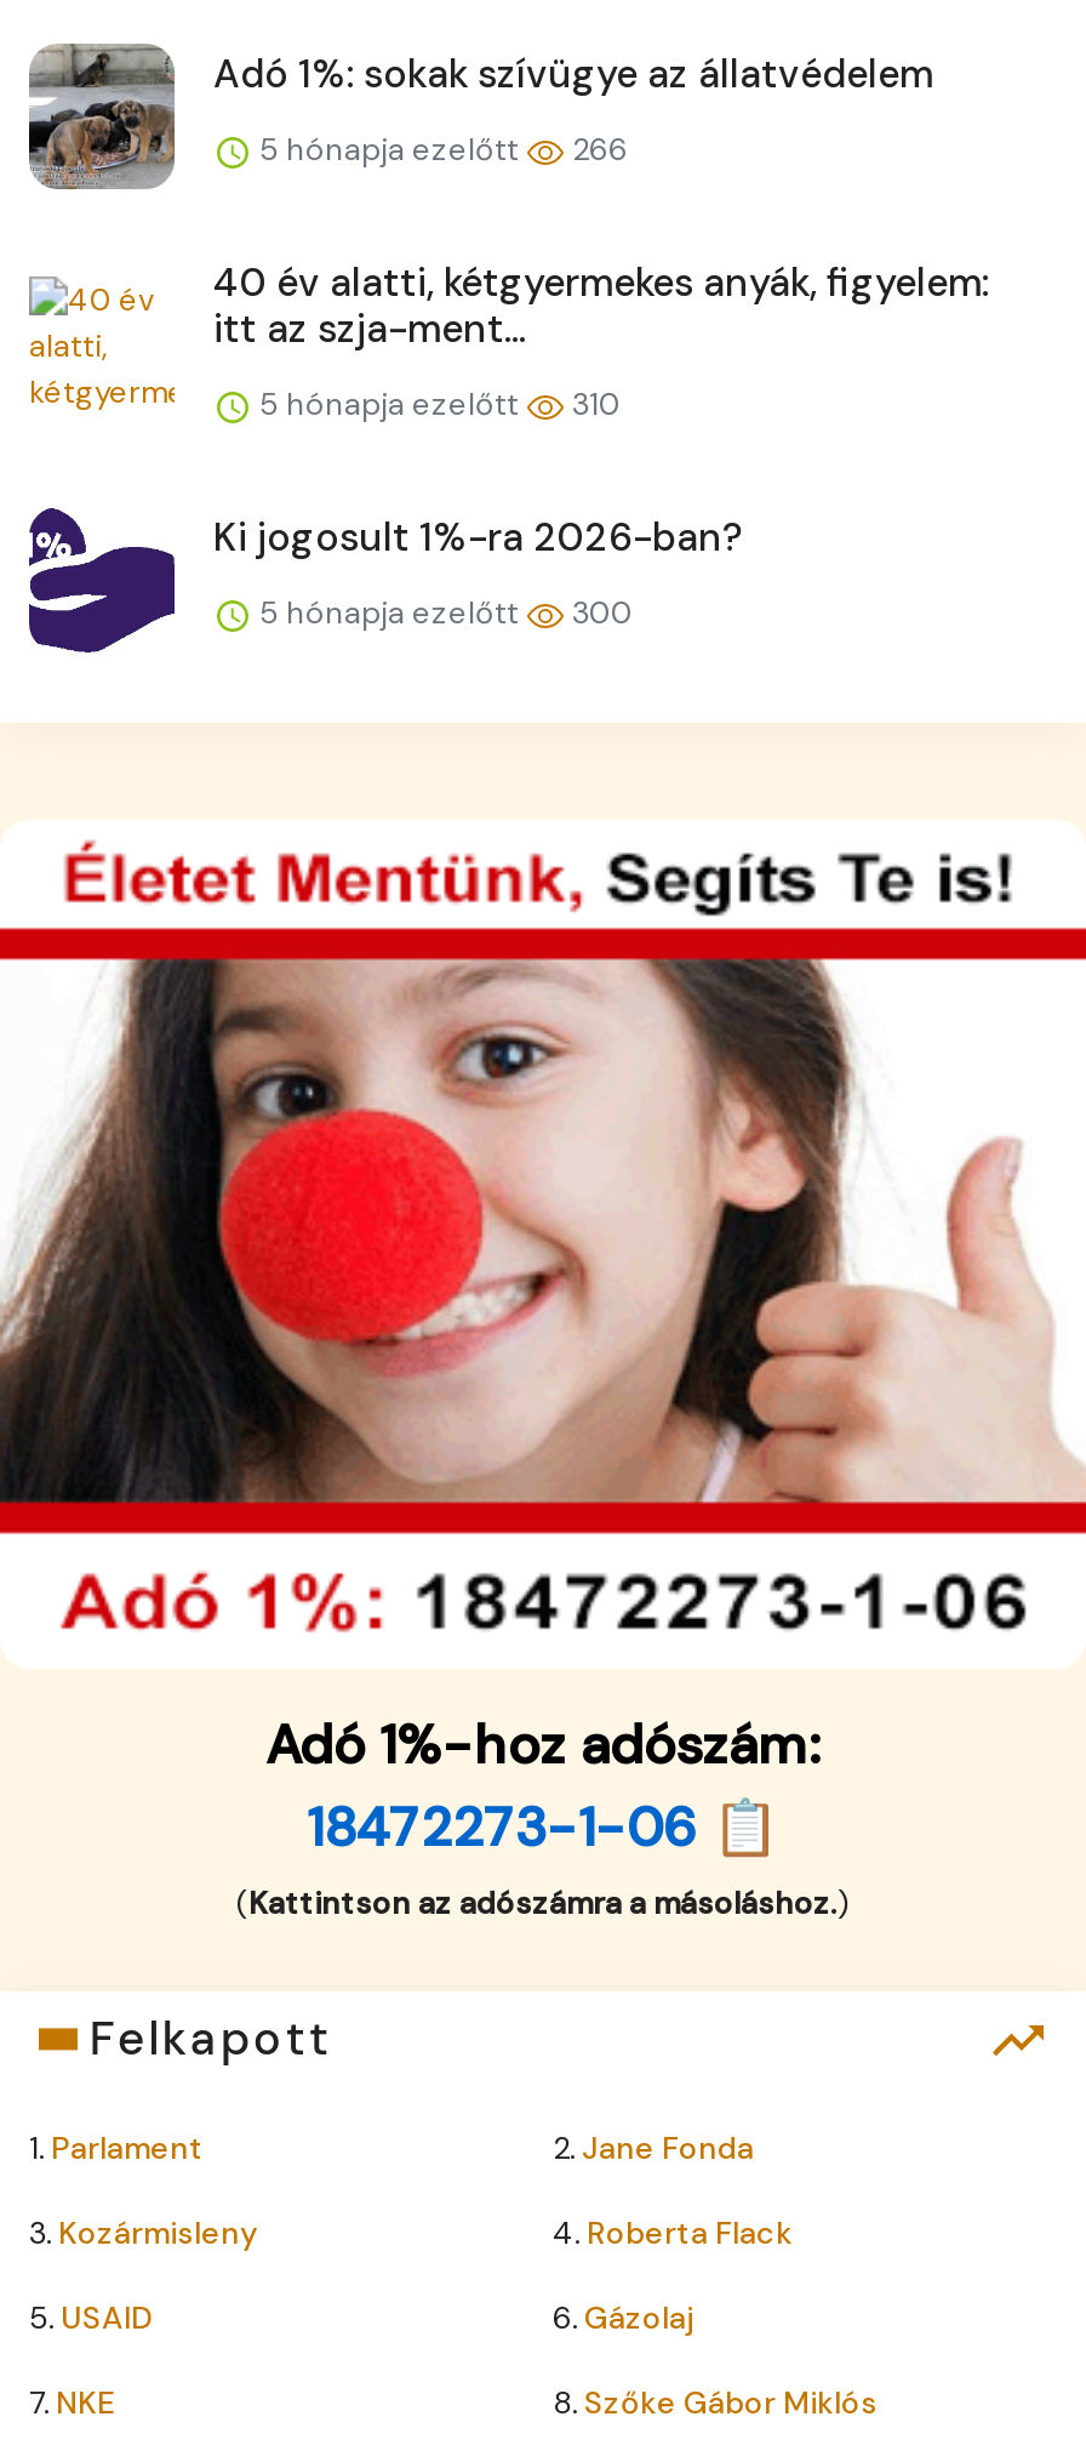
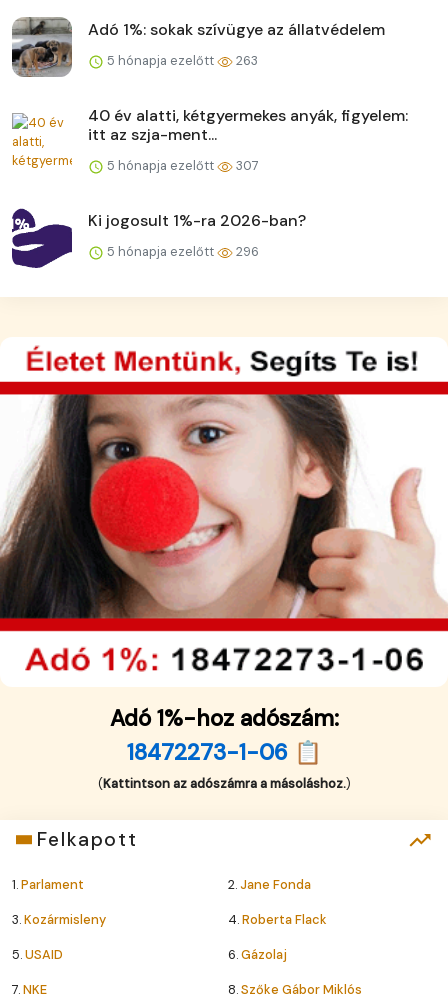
- 5 hónapja ezelőtt 266
+ 5 hónapja ezelőtt 263

- 5 hónapja ezelőtt 310
+ 5 hónapja ezelőtt 307

- 5 hónapja ezelőtt 300
+ 5 hónapja ezelőtt 296
